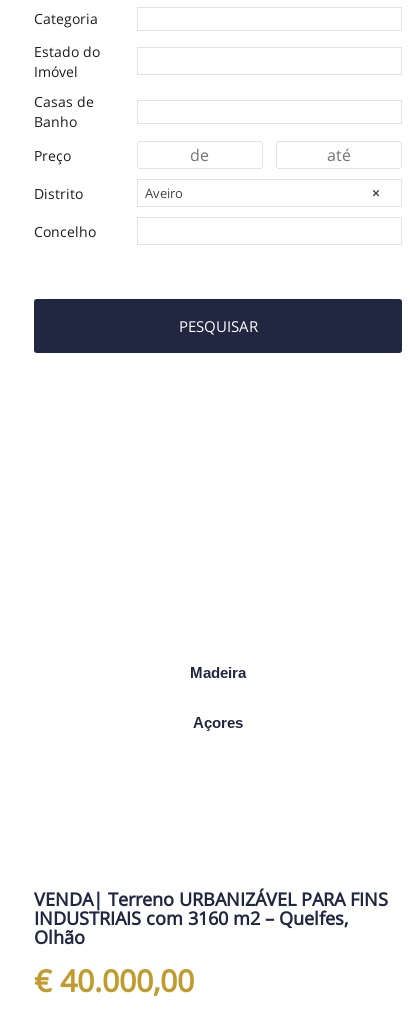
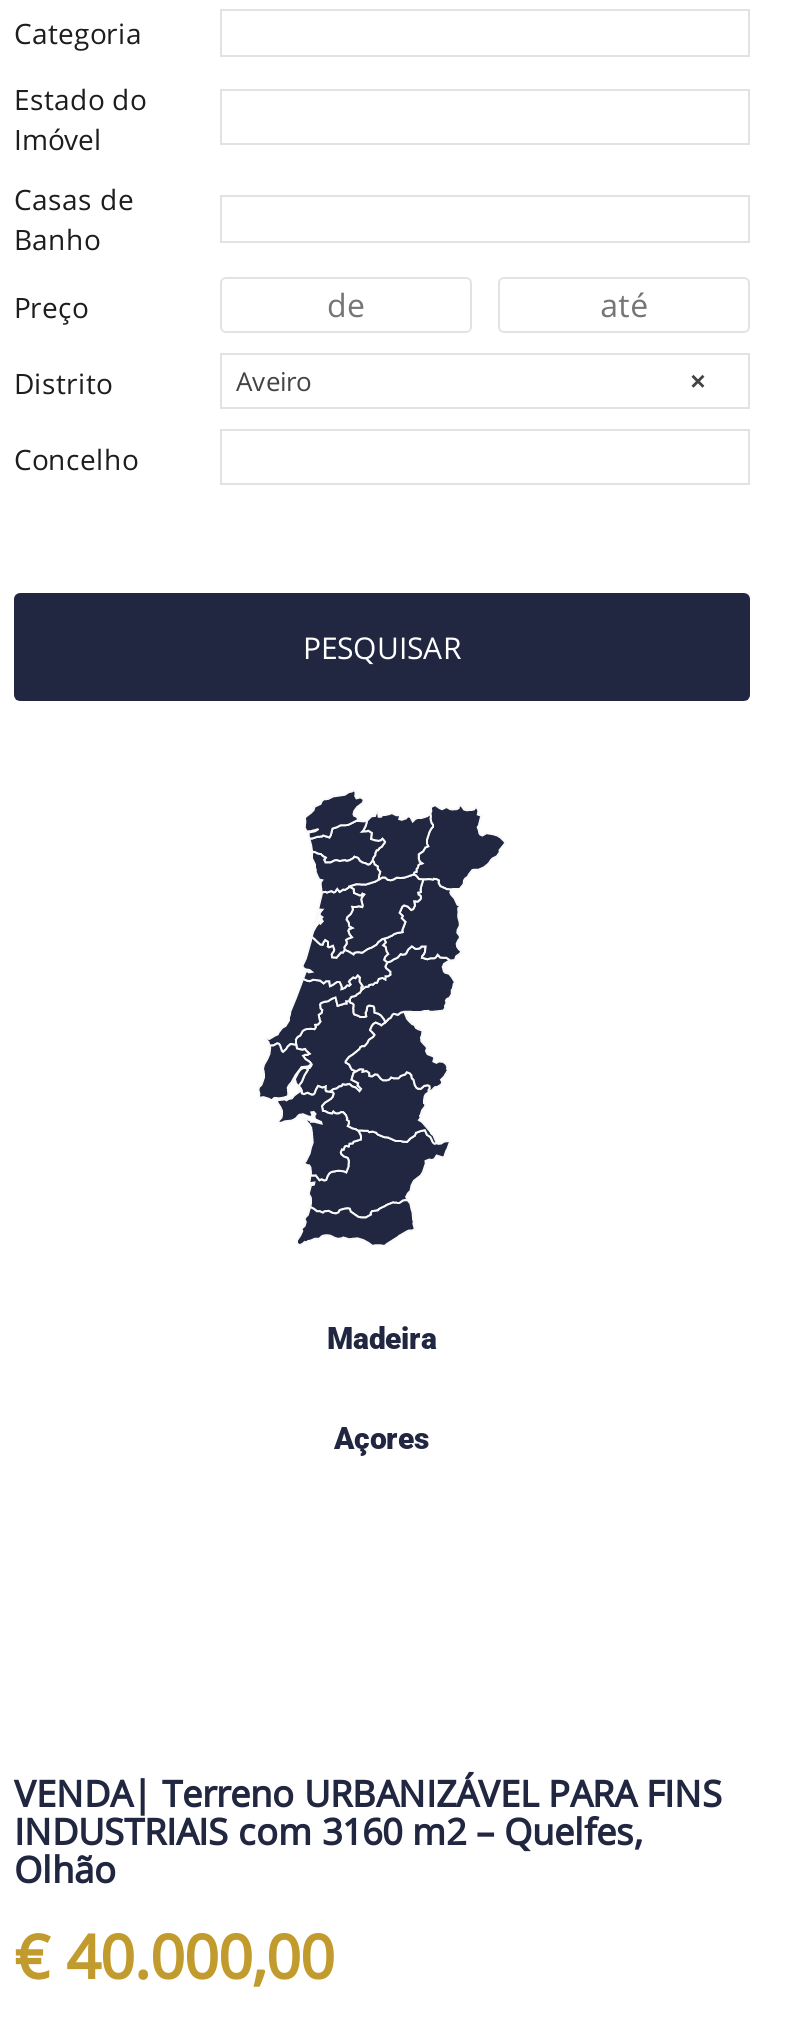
+ [image]
